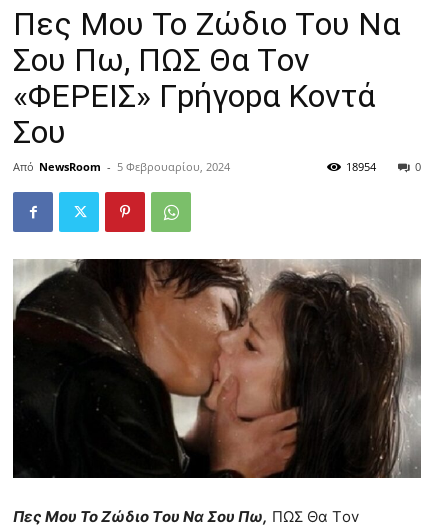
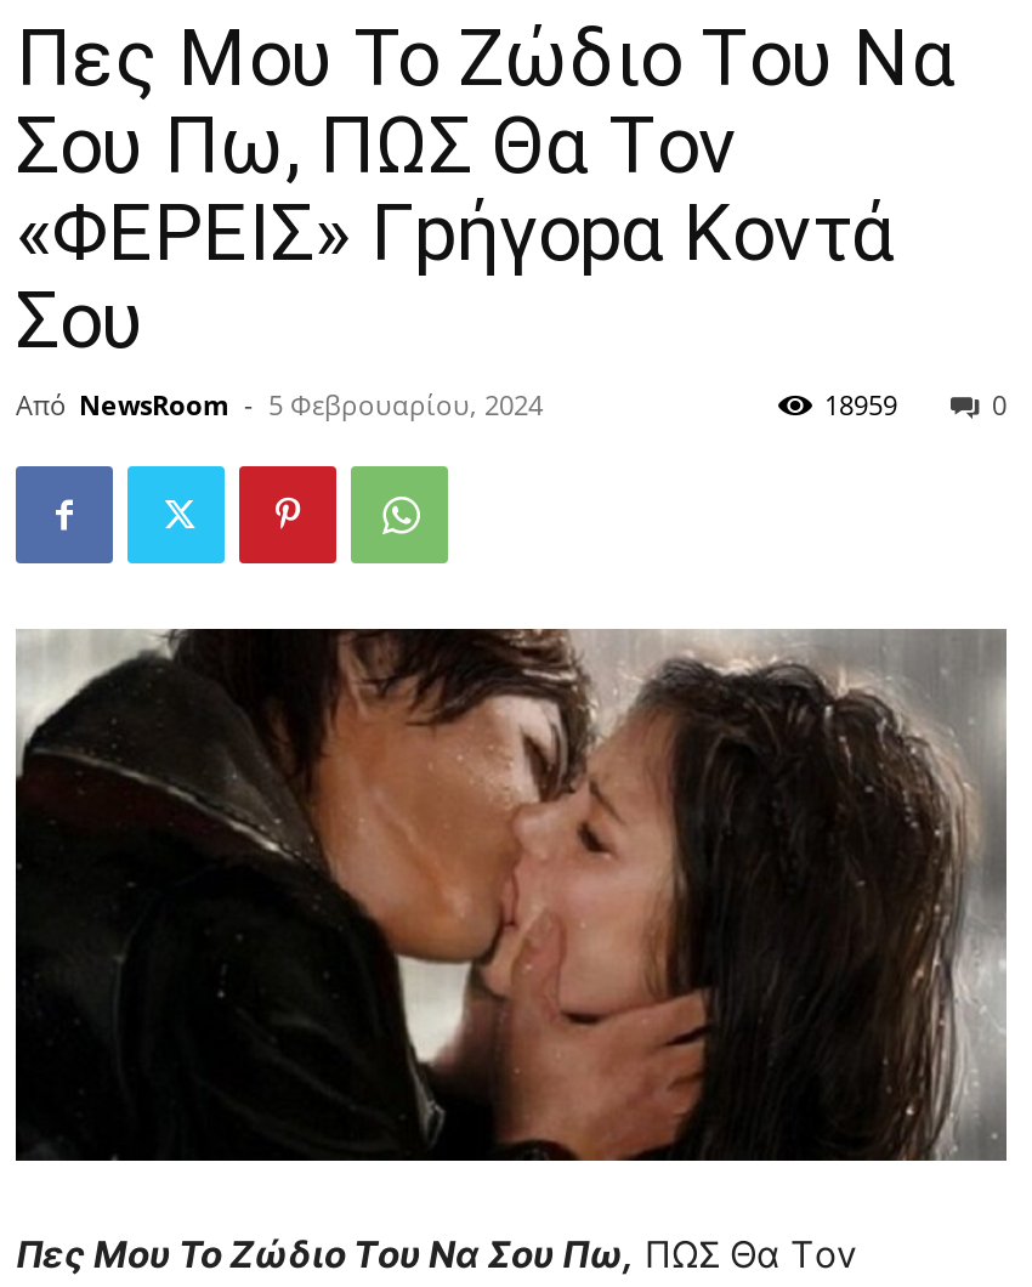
- 18954
+ 18959
